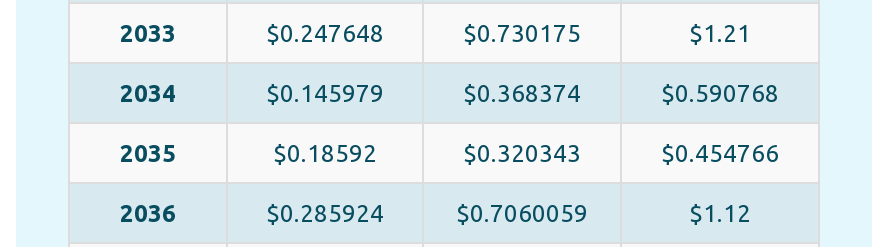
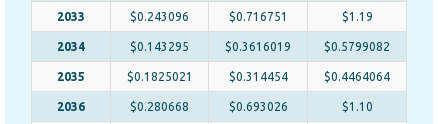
- $0.247648
+ $0.243096

- $0.730175
+ $0.716751

- $1.21
+ $1.19

- $0.145979
+ $0.143295

- $0.368374
+ $0.3616019

- $0.590768
+ $0.5799082

- $0.18592
+ $0.1825021

- $0.320343
+ $0.314454

- $0.454766
+ $0.4464064

- $0.285924
+ $0.280668

- $0.7060059
+ $0.693026

- $1.12
+ $1.10
